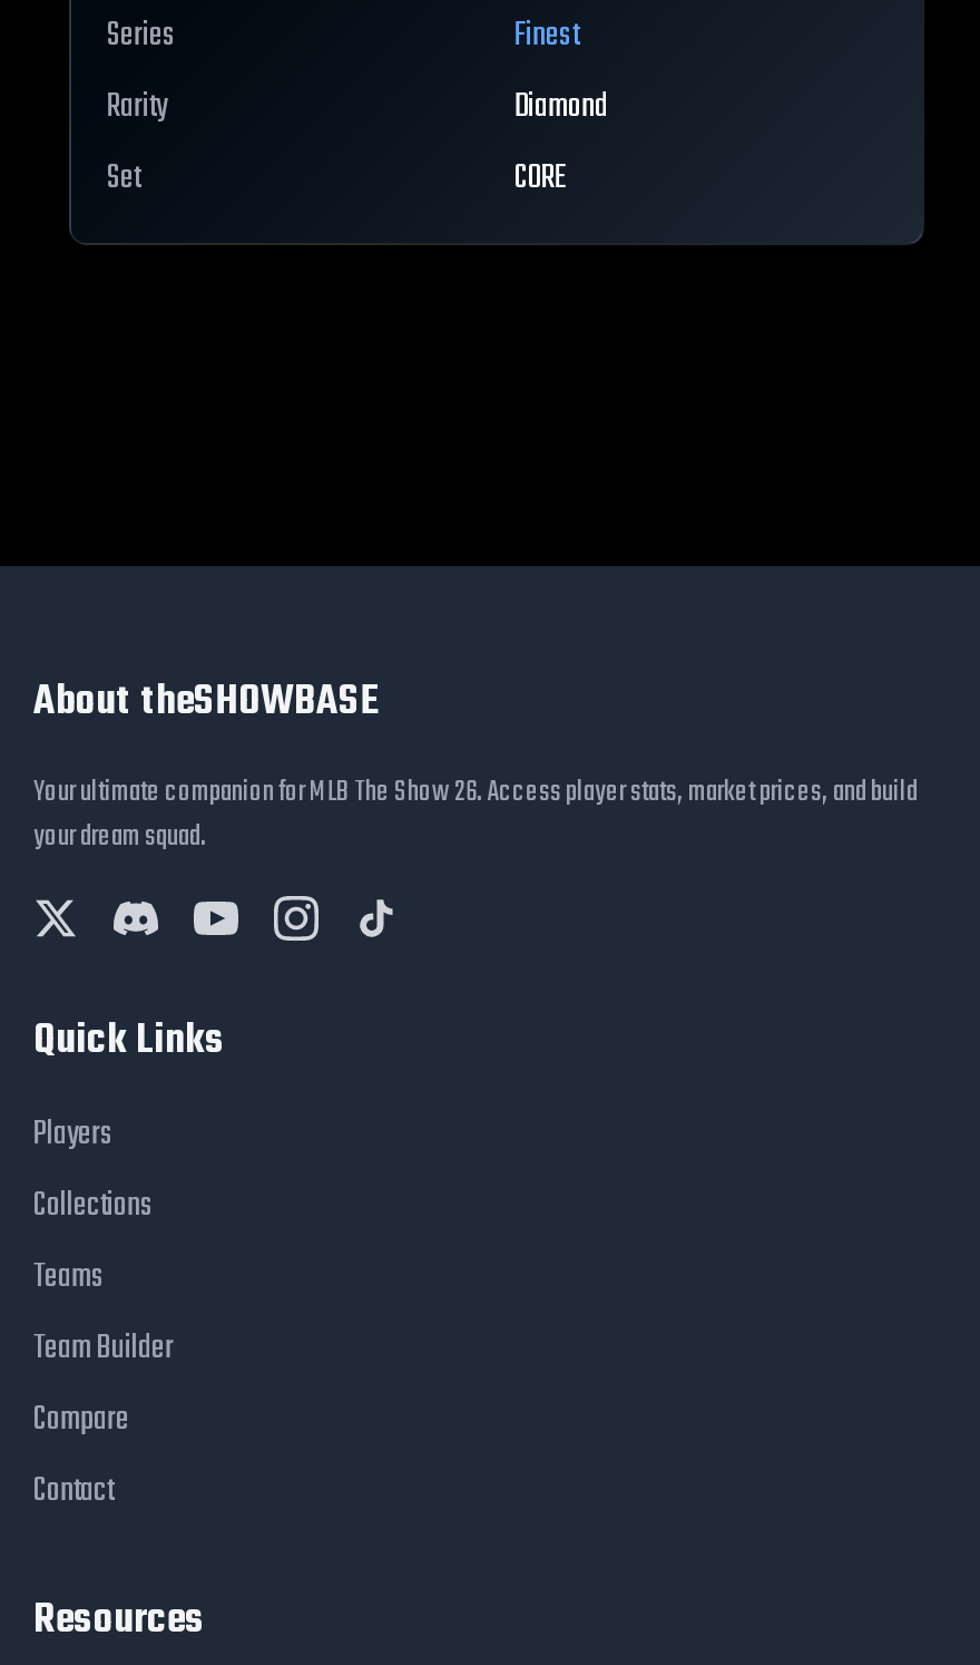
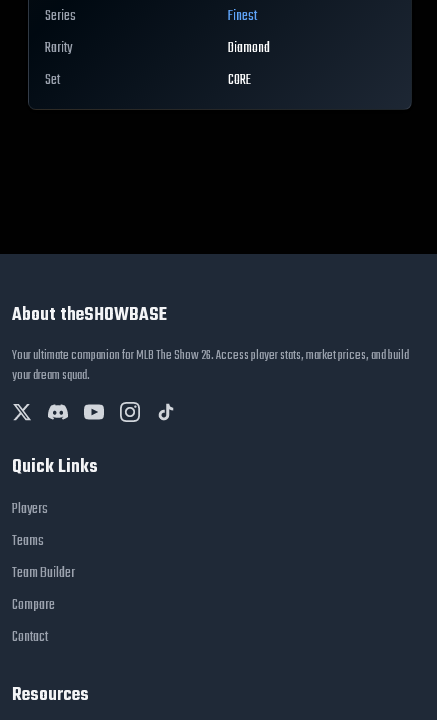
- Collections
